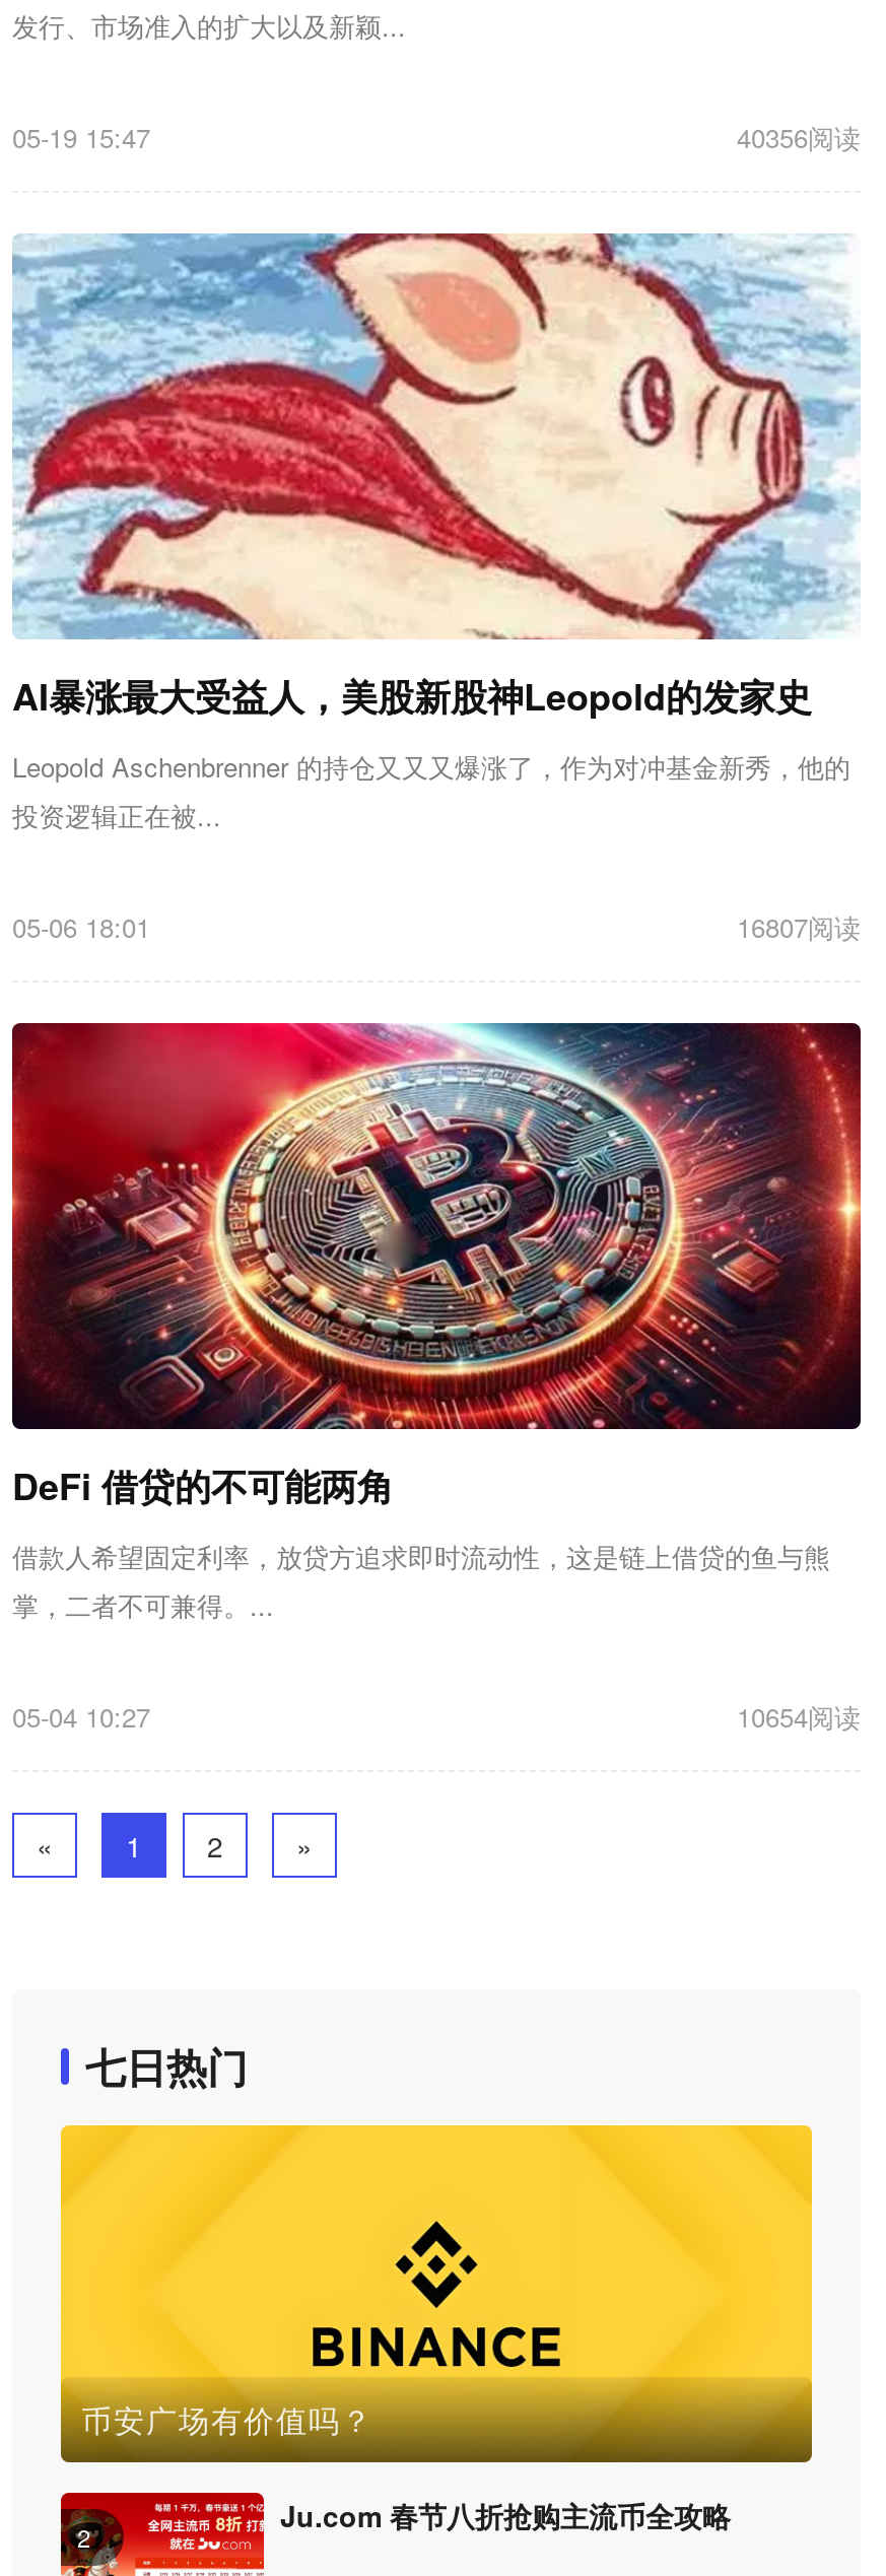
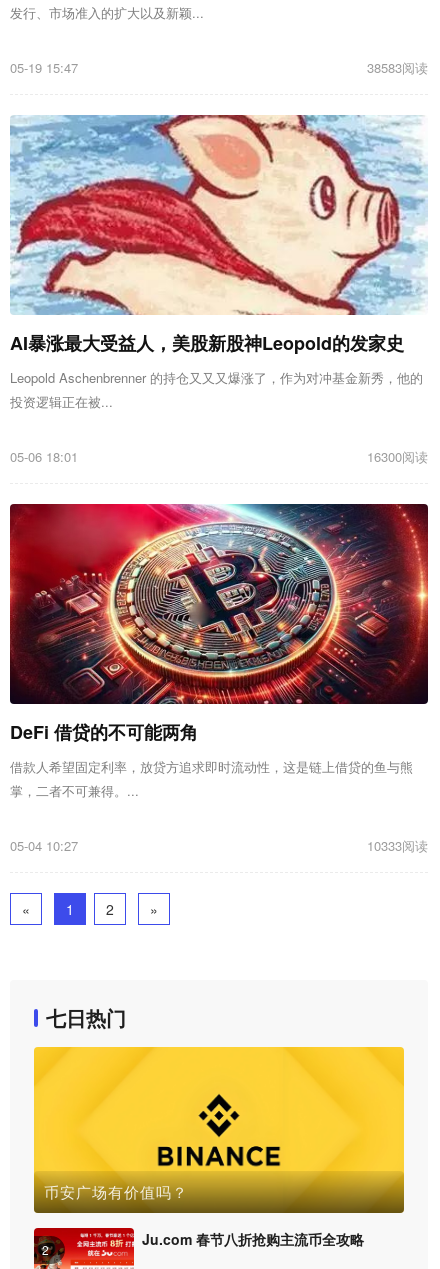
- 40356阅读
+ 38583阅读

- 16807阅读
+ 16300阅读

- 10654阅读
+ 10333阅读
